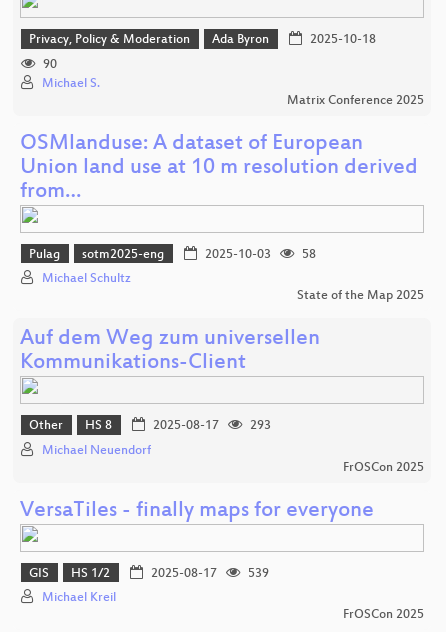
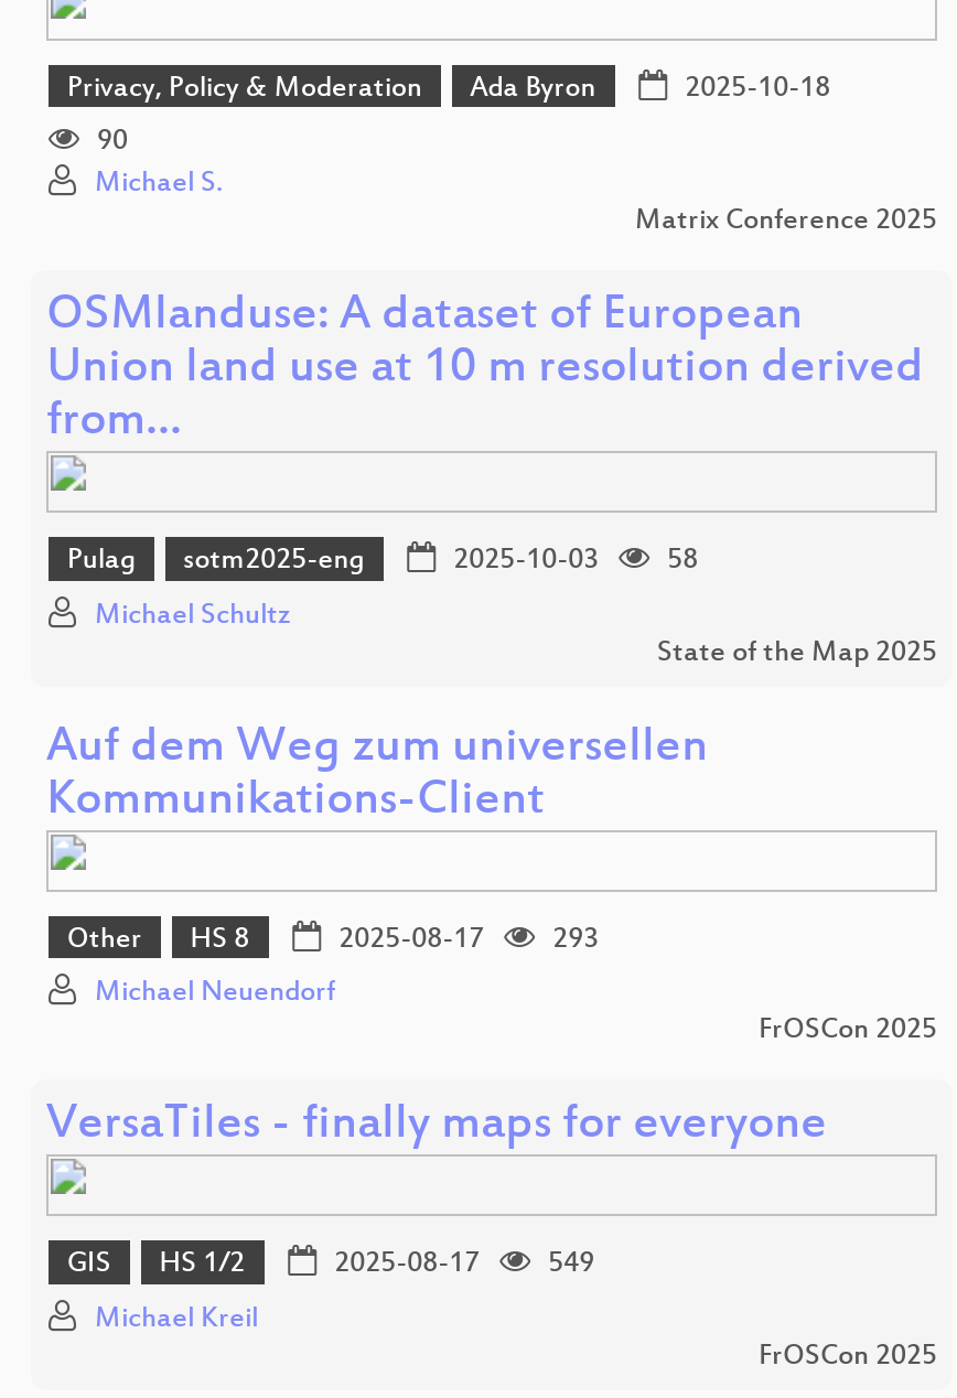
- 2025-08-17 539
+ 2025-08-17 549
